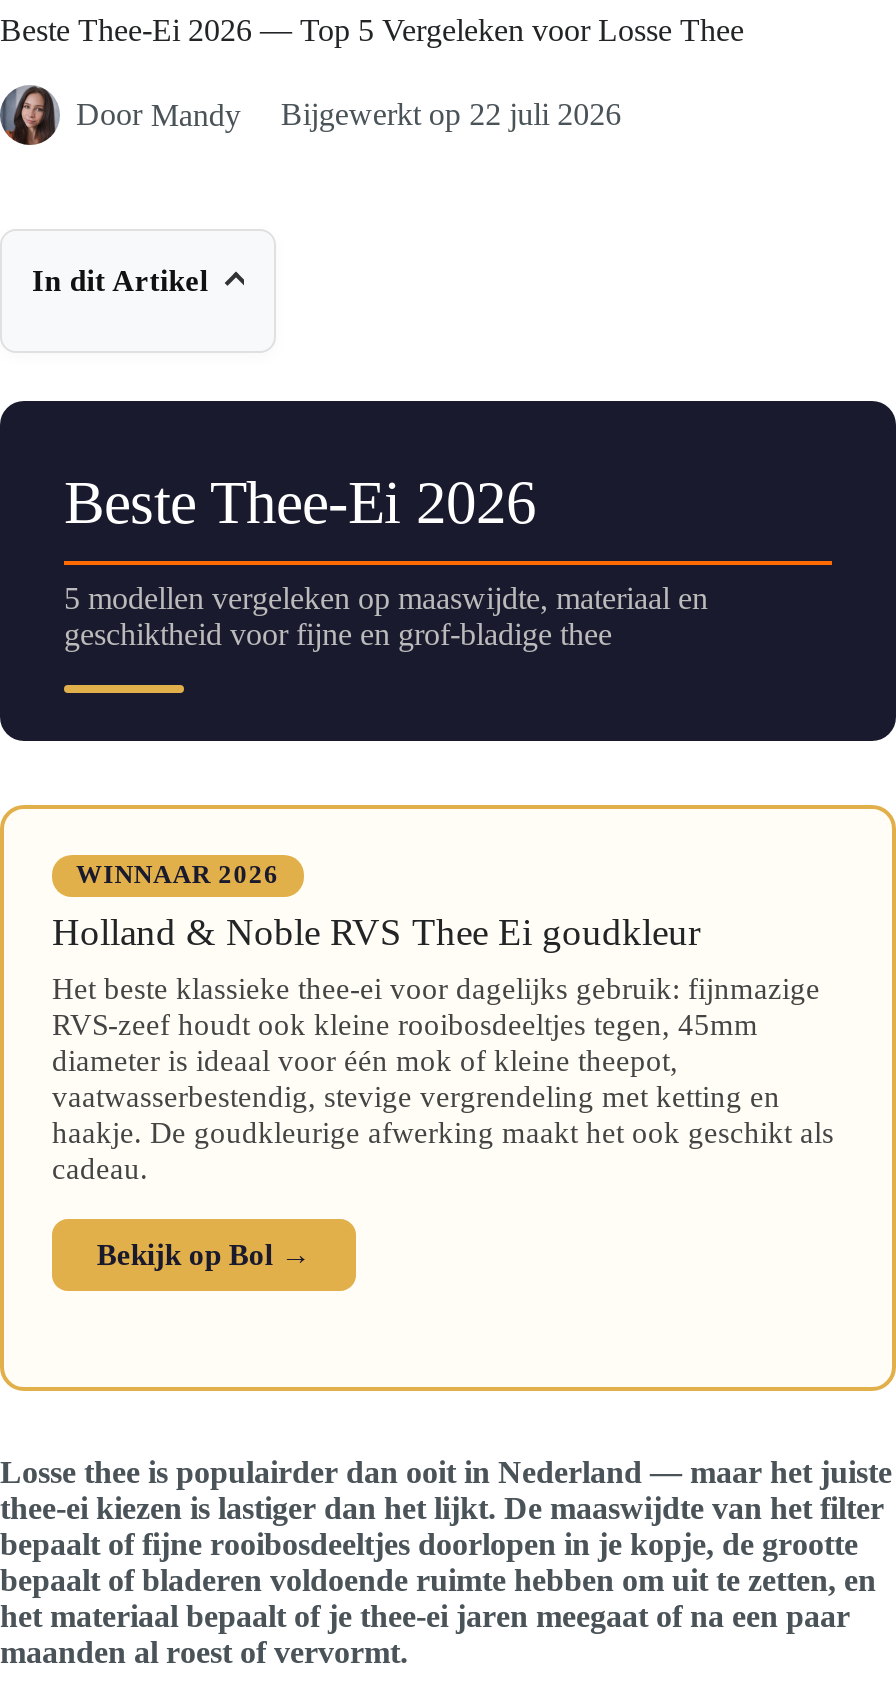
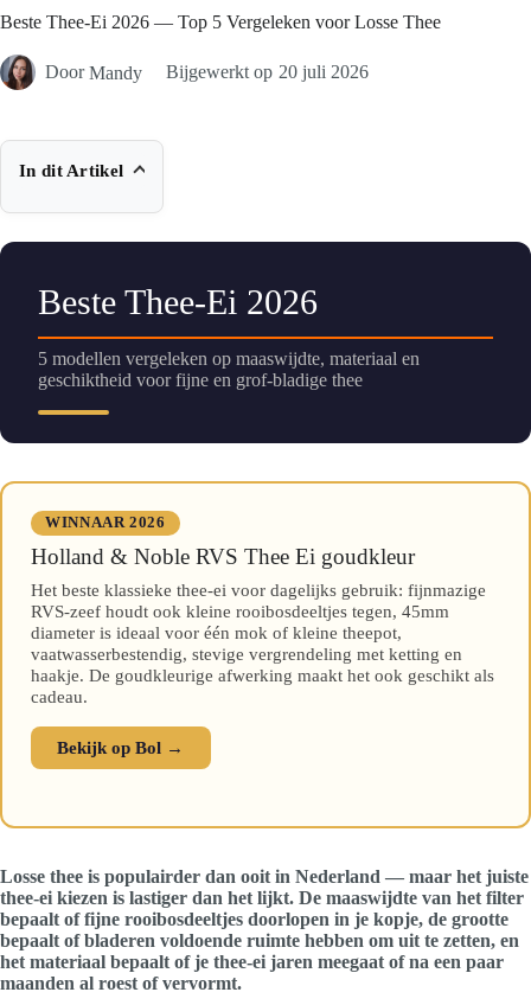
- Bijgewerkt op 22 juli 2026
+ Bijgewerkt op 20 juli 2026
